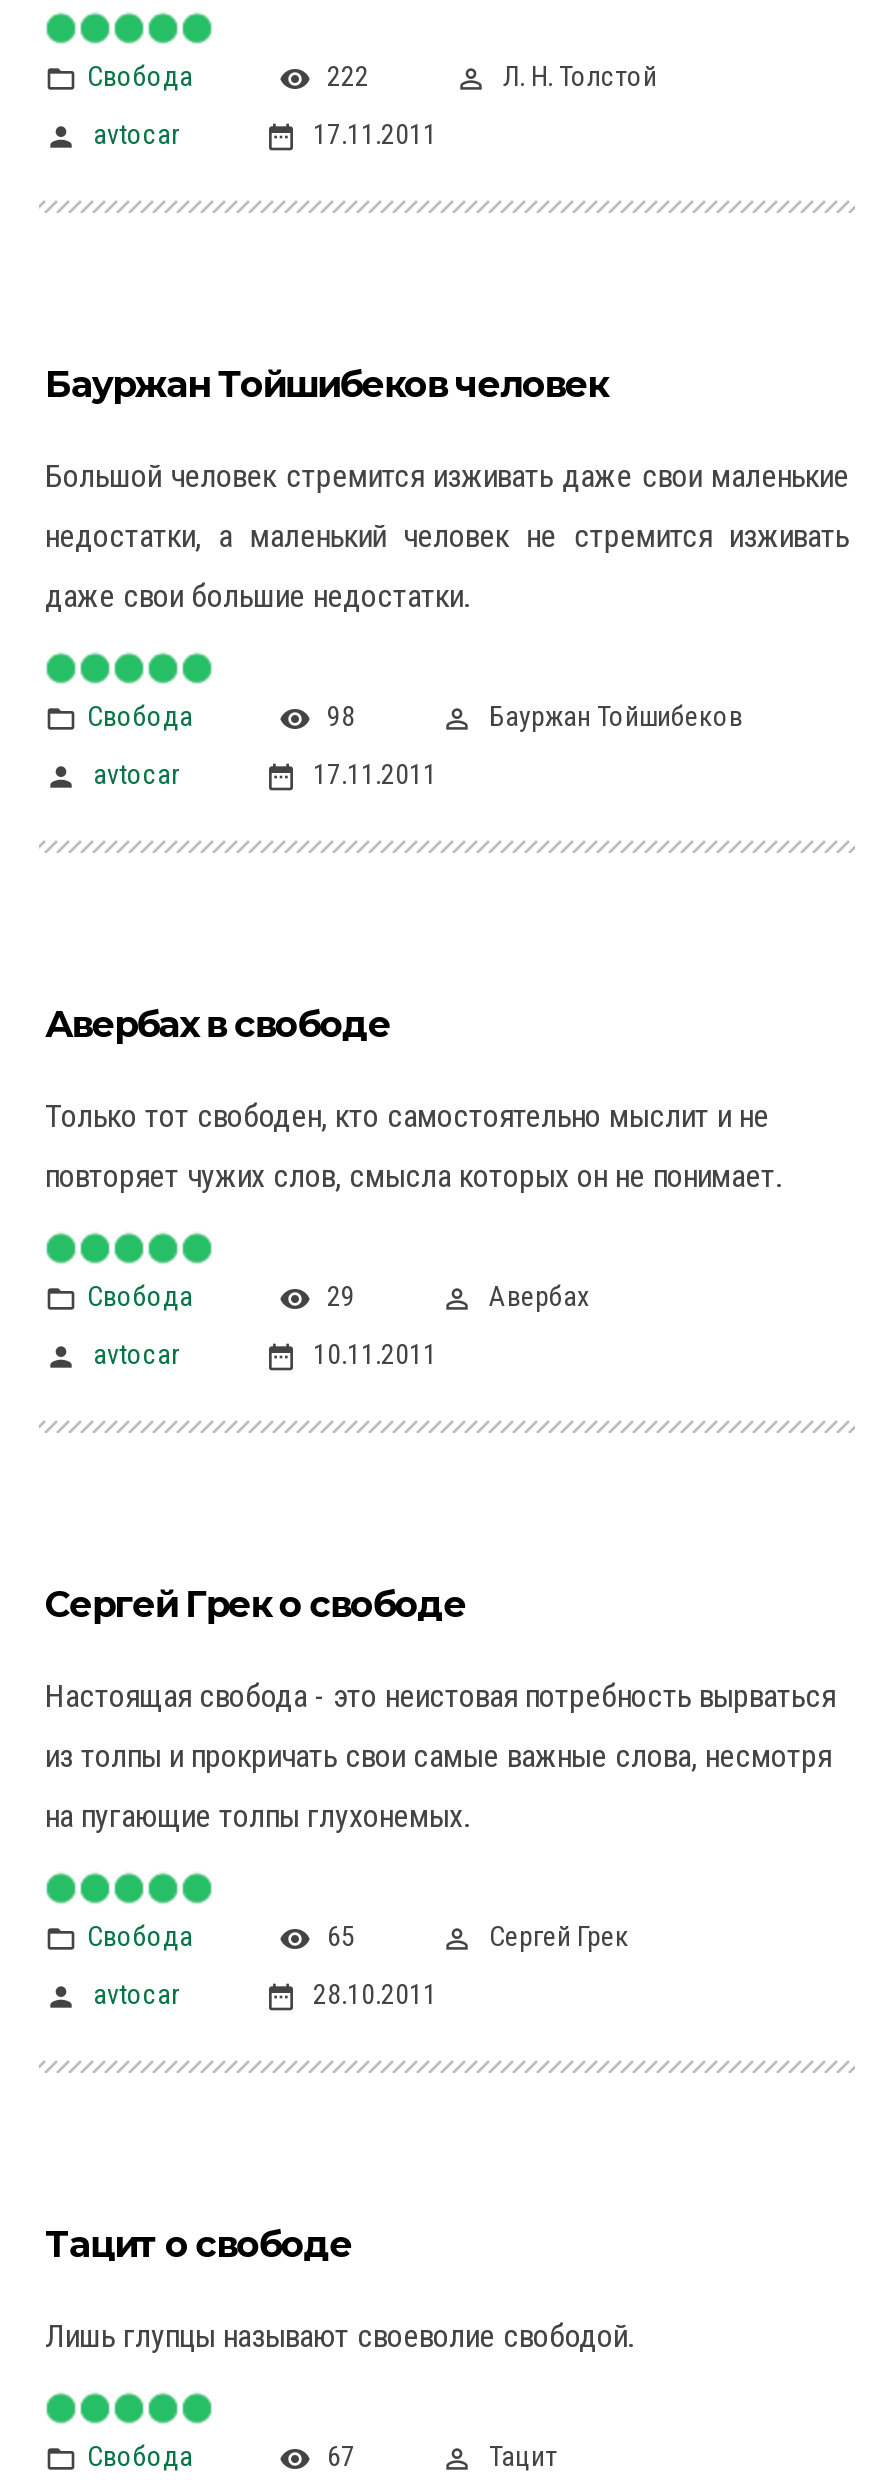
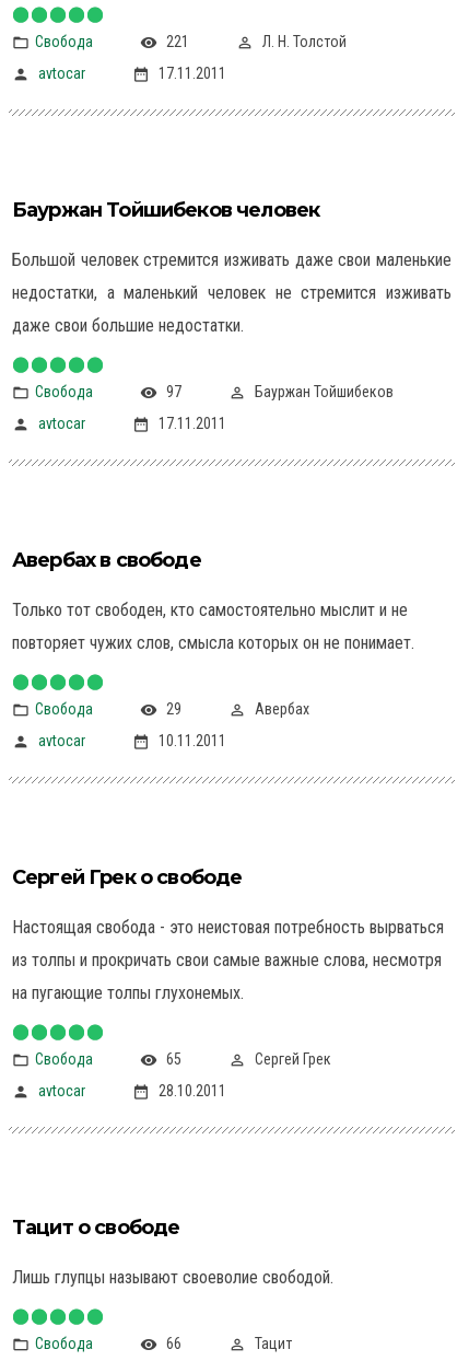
- 222
+ 221

- 98
+ 97

- 67
+ 66
